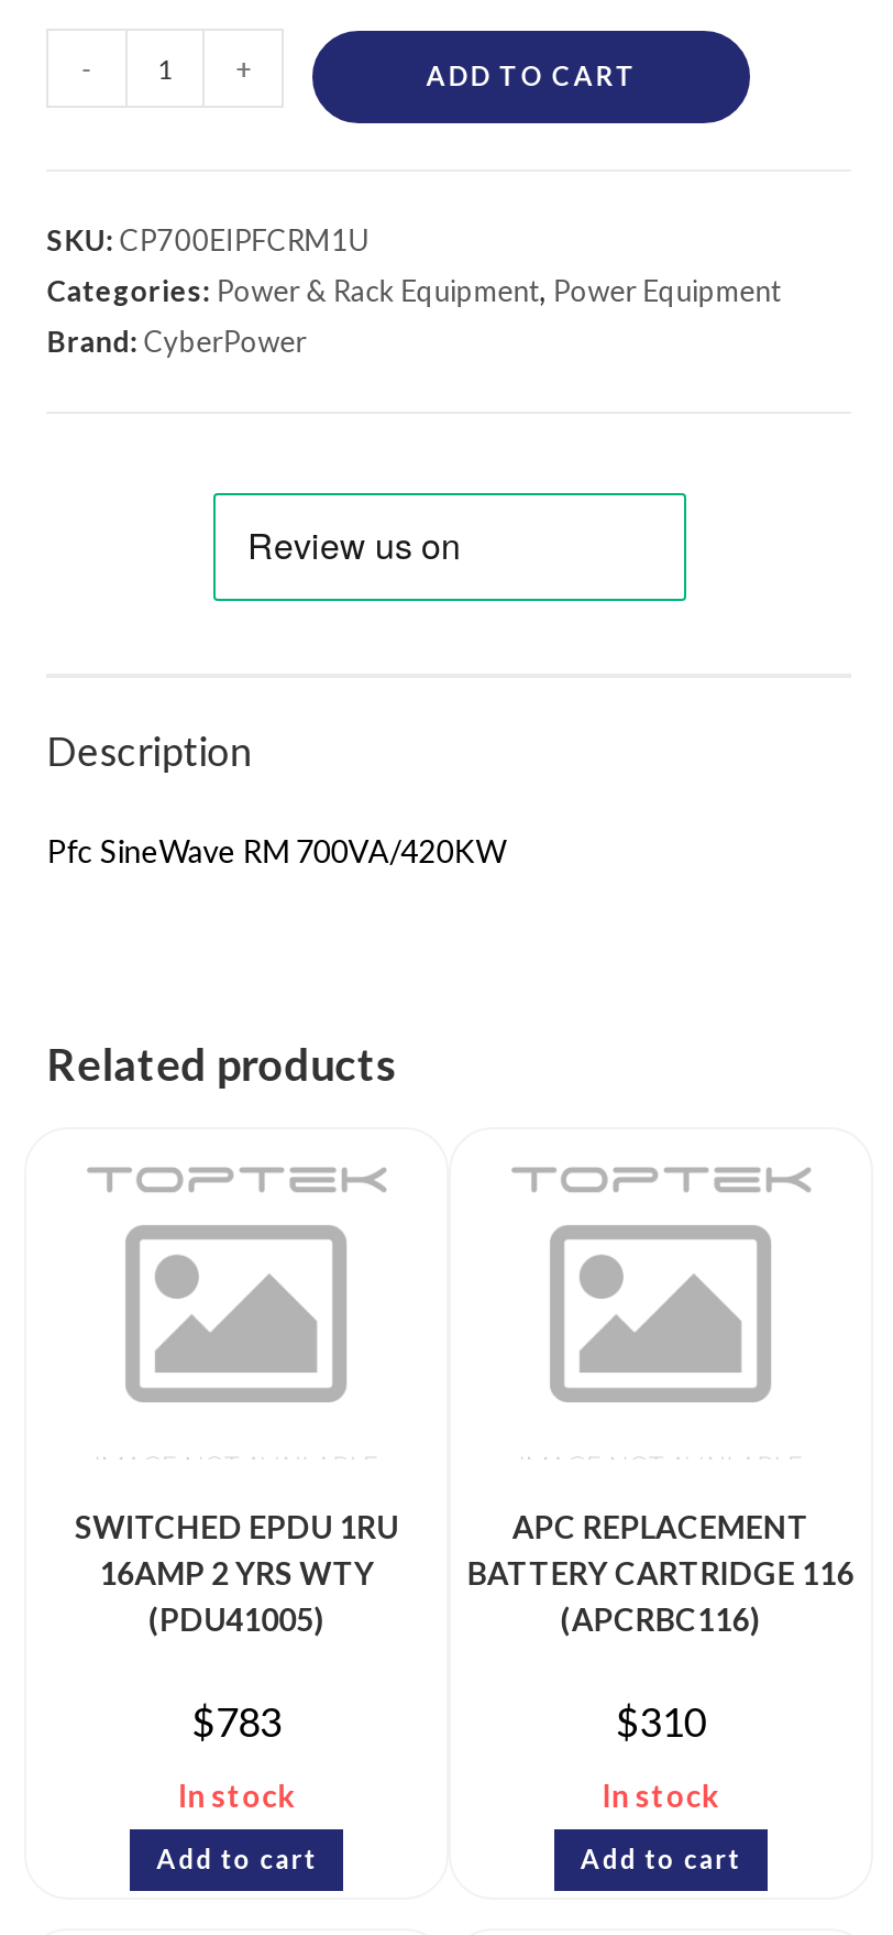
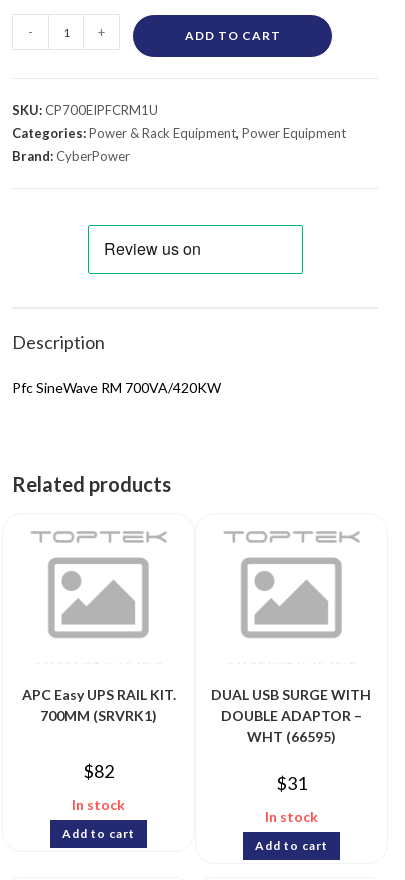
- SWITCHED EPDU 1RU
- 16AMP 2 YRS WTY
- (PDU41005)
+ APC Easy UPS RAIL KIT.
+ 700MM (SRVRK1)

- APC REPLACEMENT
- BATTERY CARTRIDGE 116
- (APCRBC116)
+ DUAL USB SURGE WITH
+ DOUBLE ADAPTOR –
+ WHT (66595)

- $783
+ $82

- $310
+ $31
